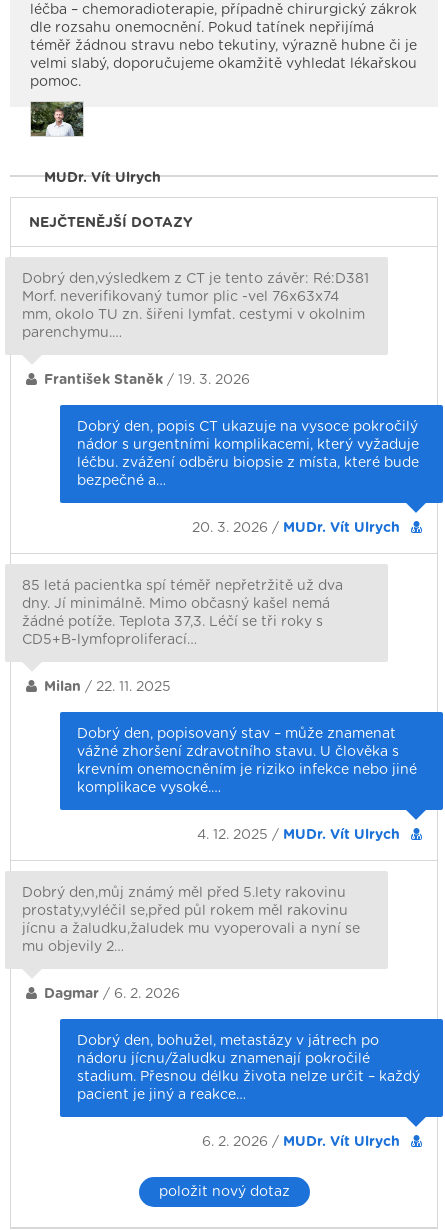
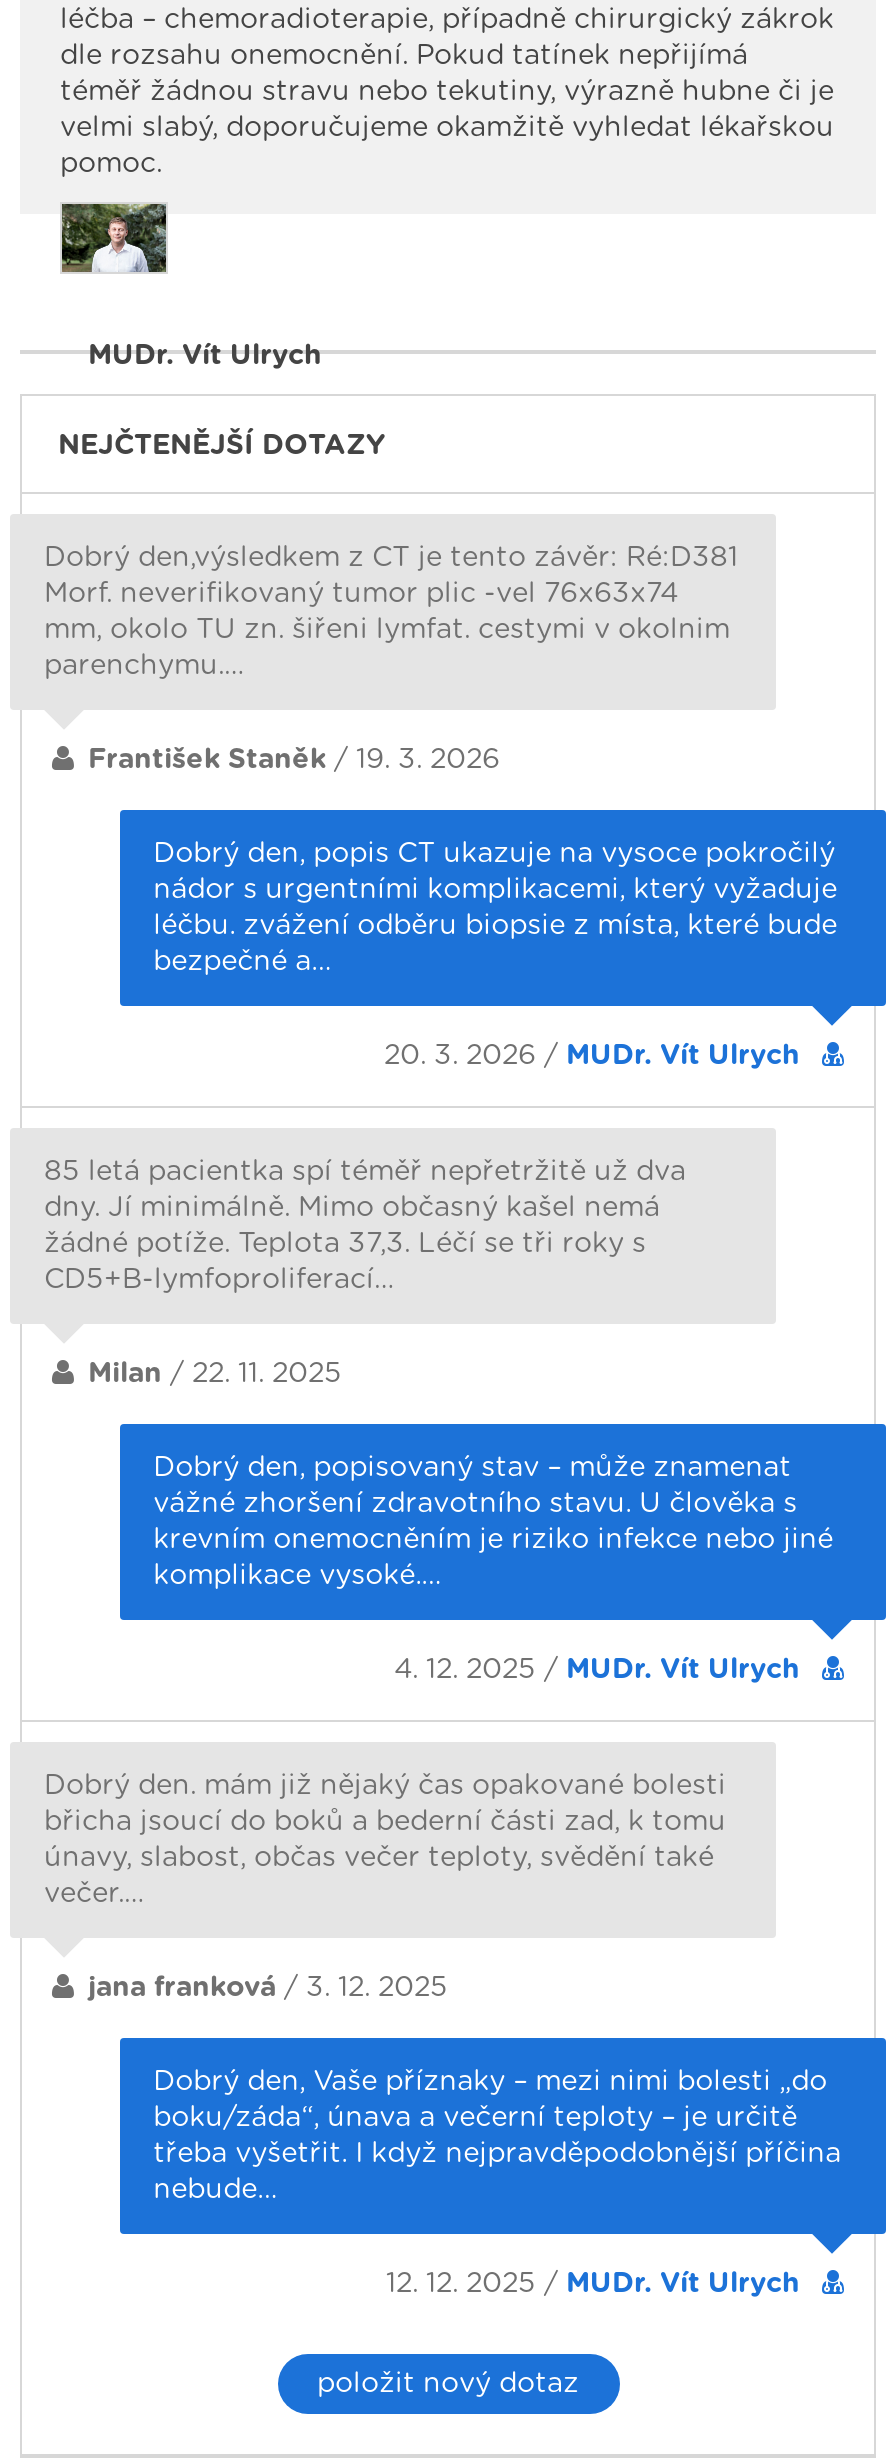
- Dobrý den,můj známý měl před 5.lety rakovinu
- prostaty,vyléčil se,před půl rokem měl rakovinu
- jícnu a žaludku,žaludek mu vyoperovali a nyní se
- mu objevily 2…
+ Dobrý den. mám již nějaký čas opakované bolesti
+ břicha jsoucí do boků a bederní části zad, k tomu
+ únavy, slabost, občas večer teploty, svědění také
+ večer.…

- Dagmar / 6. 2. 2026
+ jana franková / 3. 12. 2025

- Dobrý den, bohužel, metastázy v játrech po
- nádoru jícnu/žaludku znamenají pokročilé
- stadium. Přesnou délku života nelze určit – každý
- pacient je jiný a reakce…
+ Dobrý den, Vaše příznaky – mezi nimi bolesti „do
+ boku/záda“, únava a večerní teploty – je určitě
+ třeba vyšetřit. I když nejpravděpodobnější příčina
+ nebude…

- 6. 2. 2026 / MUDr. Vít Ulrych
+ 12. 12. 2025 / MUDr. Vít Ulrych
